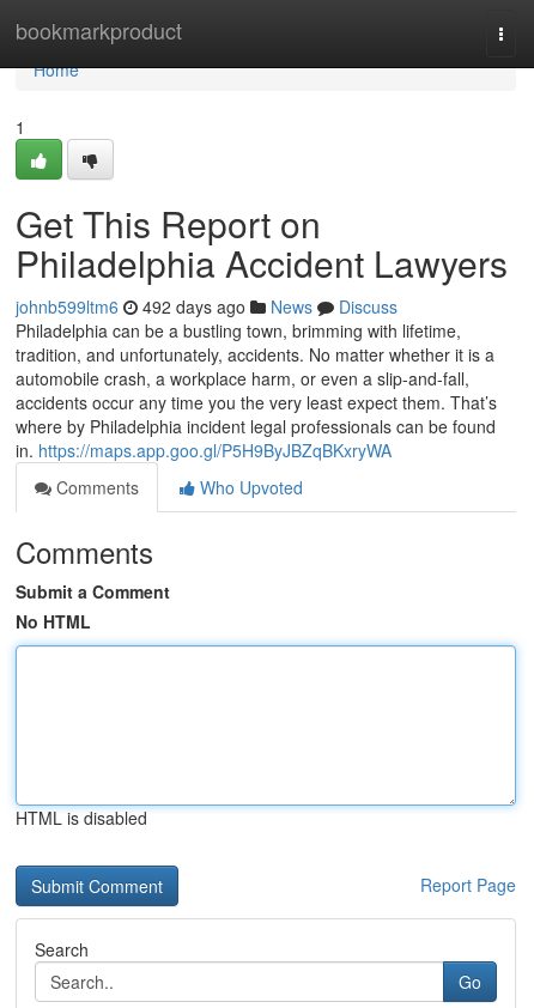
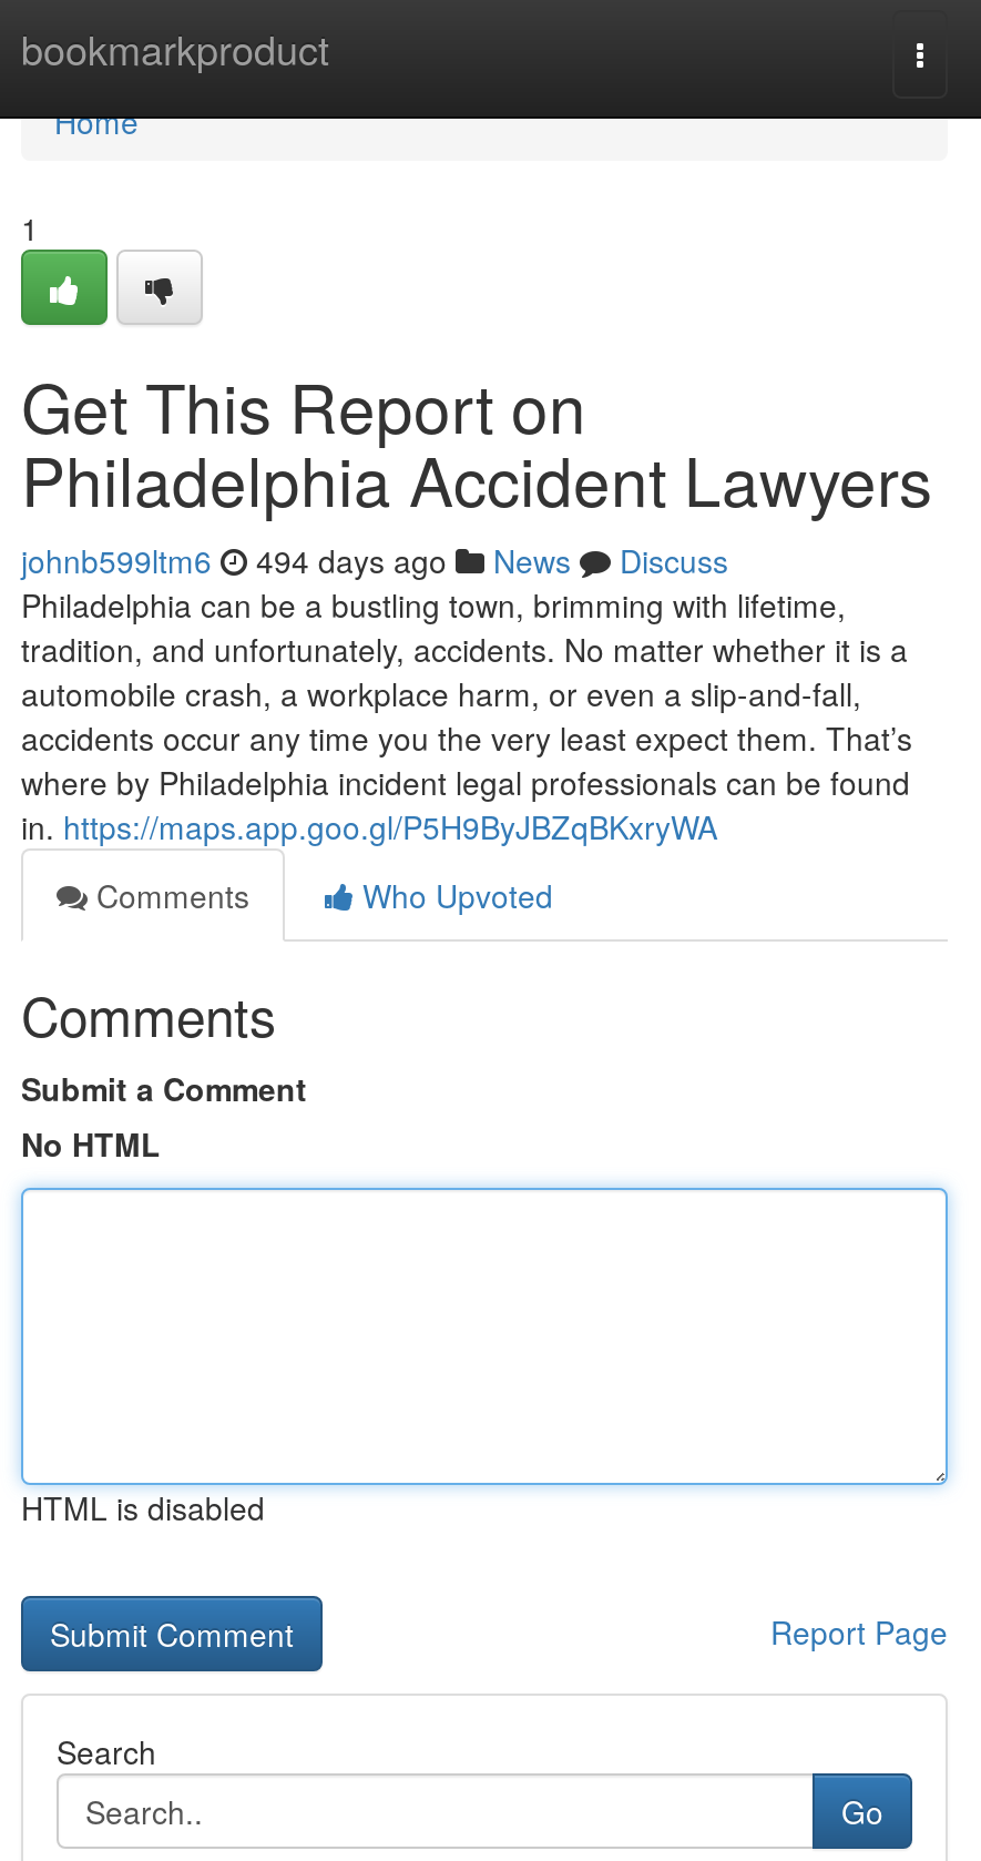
- johnb599ltm6 492 days ago News Discuss
+ johnb599ltm6 494 days ago News Discuss
